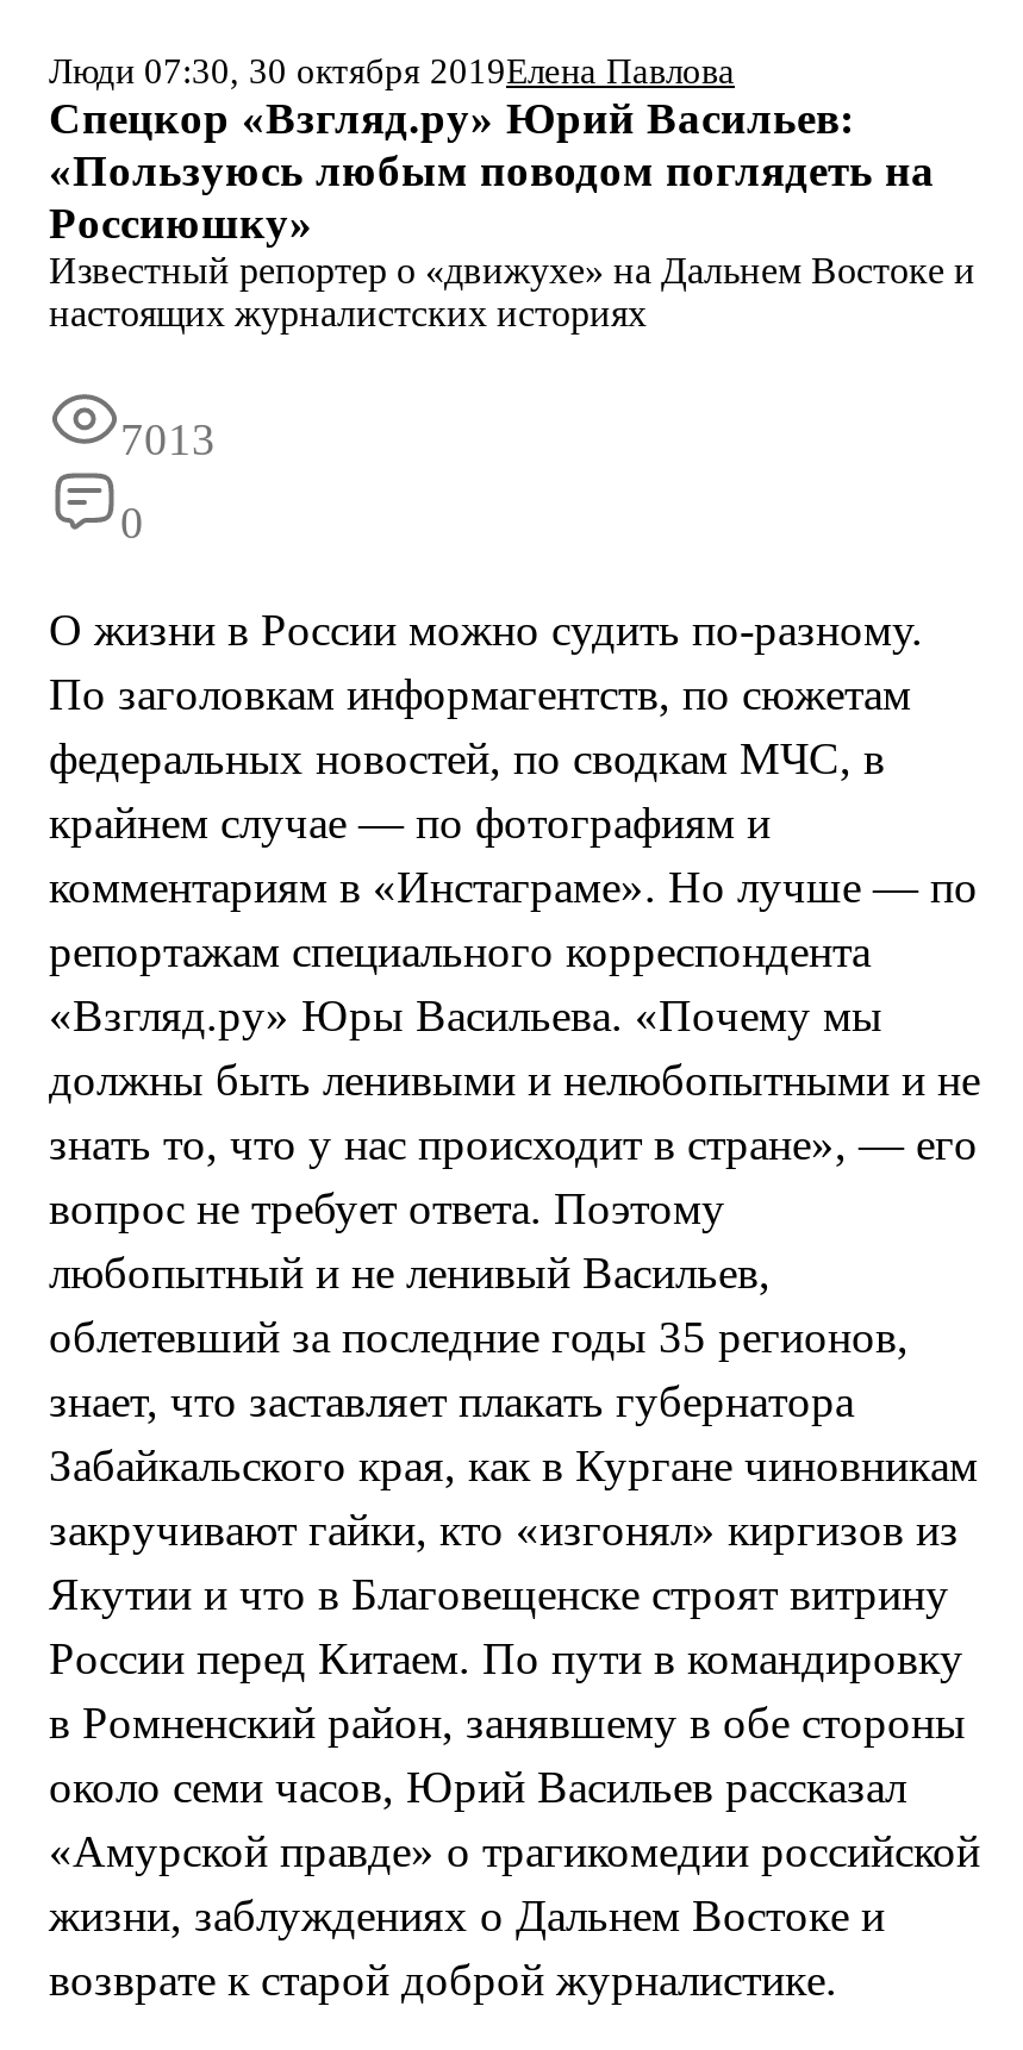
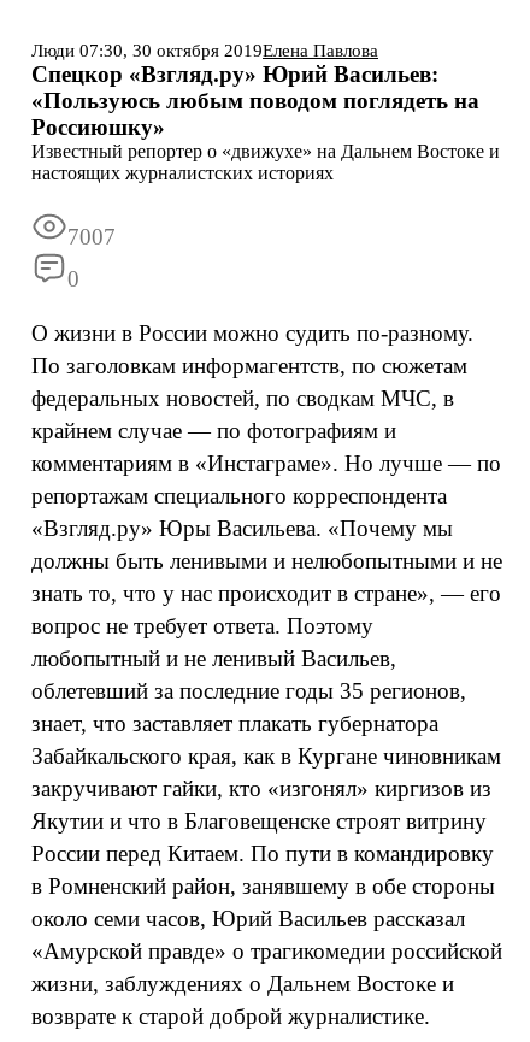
- 7013
+ 7007
